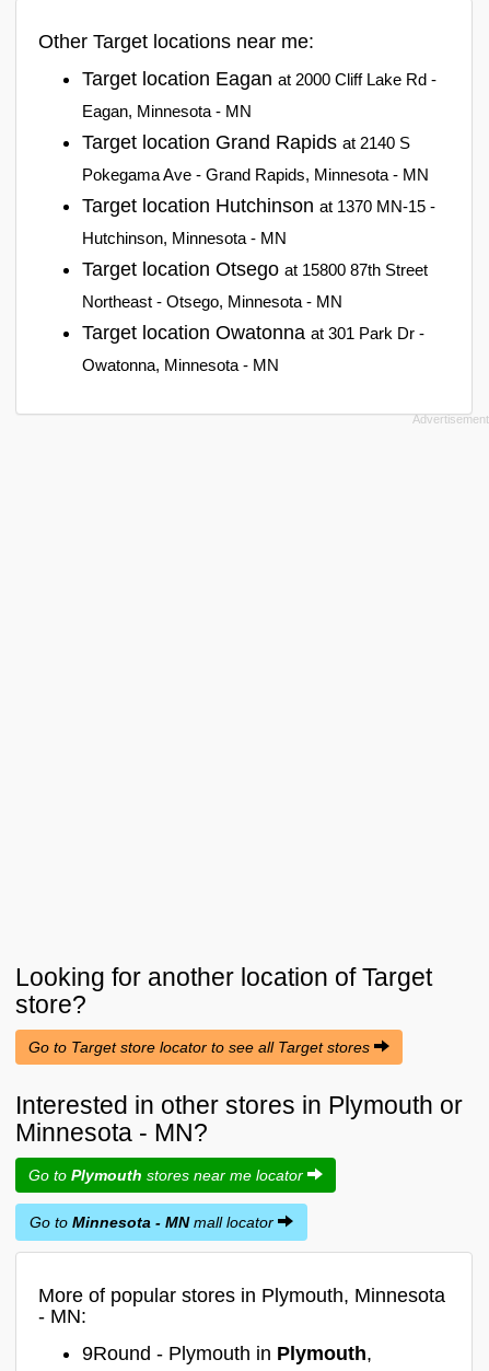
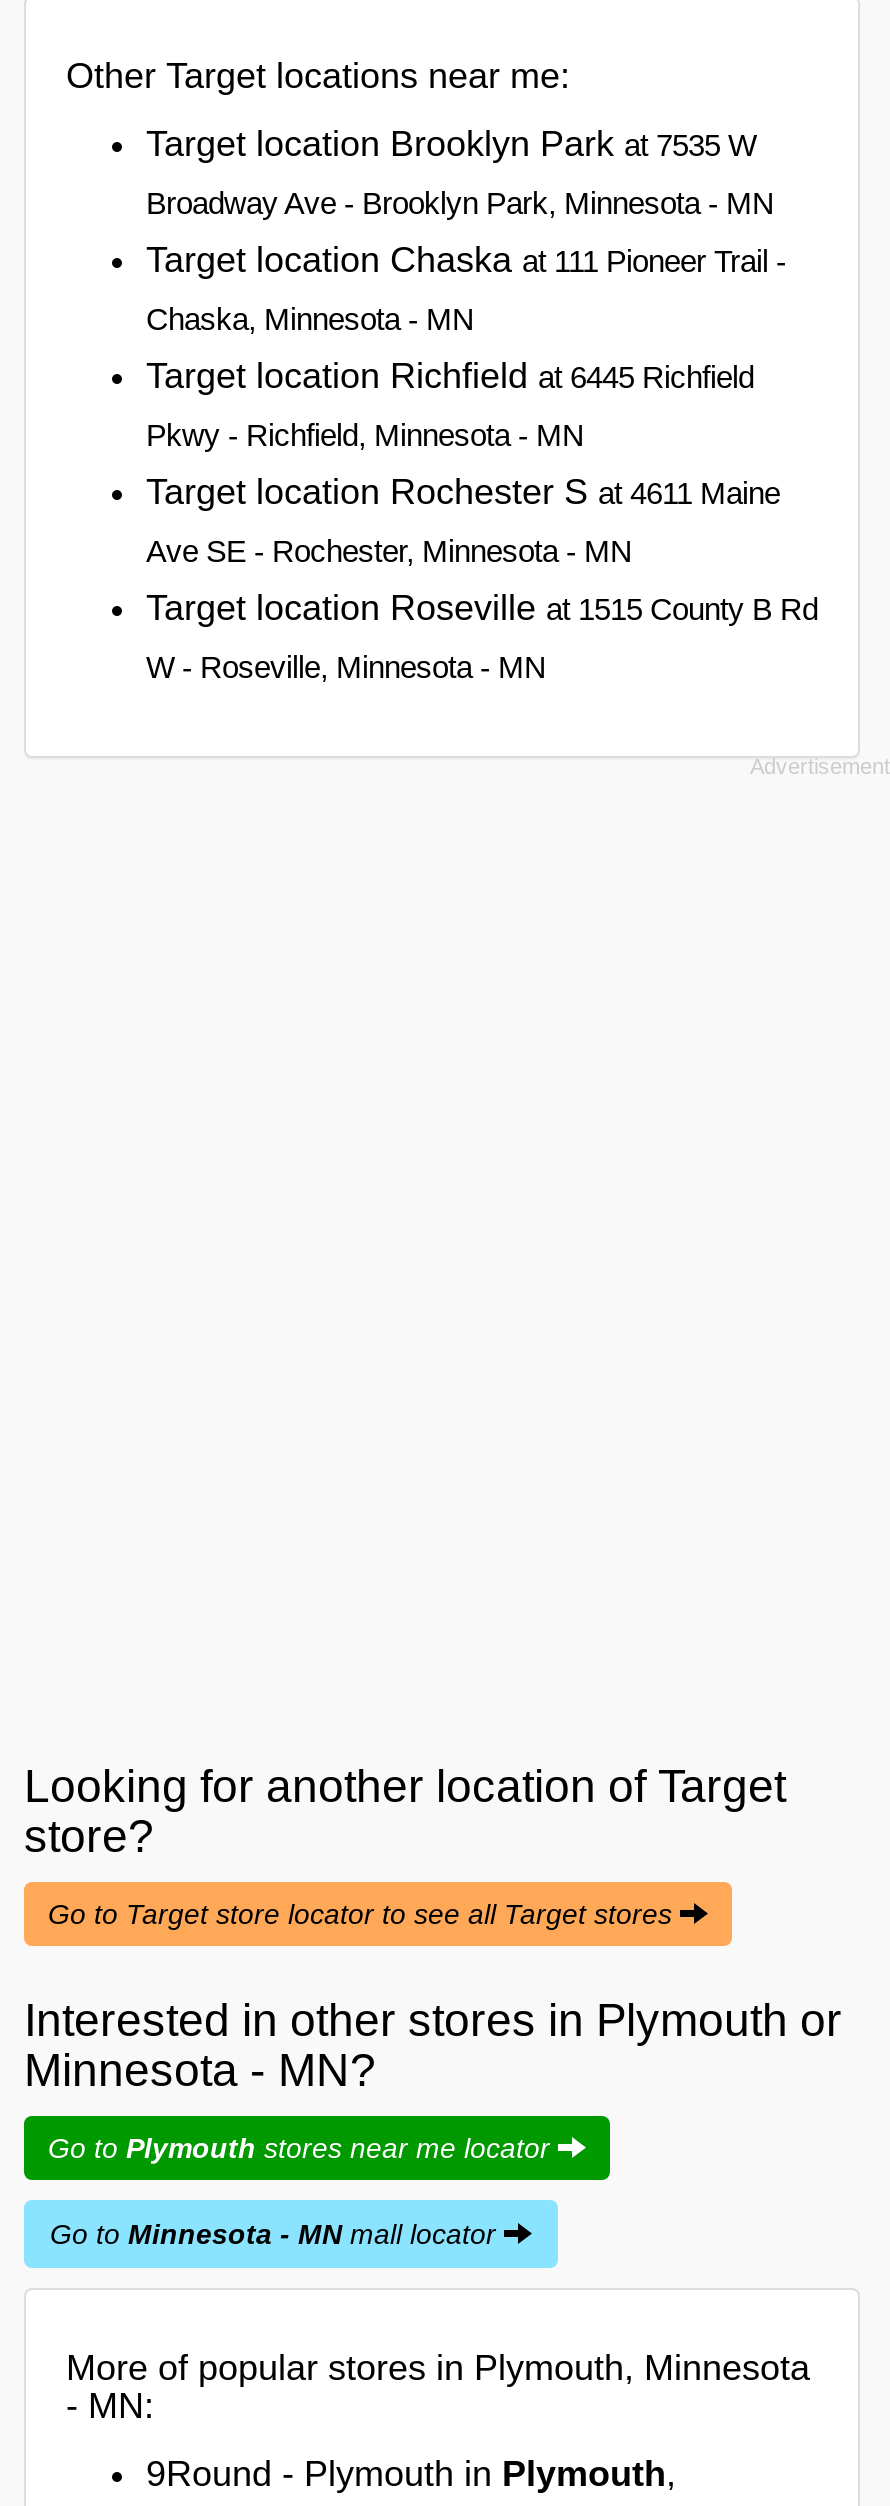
- Target location Eagan at 2000 Cliff Lake Rd -
+ Target location Brooklyn Park at 7535 W

- Eagan, Minnesota - MN
+ Broadway Ave - Brooklyn Park, Minnesota - MN

- Target location Grand Rapids at 2140 S
+ Target location Chaska at 111 Pioneer Trail -

- Pokegama Ave - Grand Rapids, Minnesota - MN
+ Chaska, Minnesota - MN

- Target location Hutchinson at 1370 MN-15 -
+ Target location Richfield at 6445 Richfield

- Hutchinson, Minnesota - MN
+ Pkwy - Richfield, Minnesota - MN

- Target location Otsego at 15800 87th Street
+ Target location Rochester S at 4611 Maine

- Northeast - Otsego, Minnesota - MN
+ Ave SE - Rochester, Minnesota - MN

- Target location Owatonna at 301 Park Dr -
+ Target location Roseville at 1515 County B Rd

- Owatonna, Minnesota - MN
+ W - Roseville, Minnesota - MN
